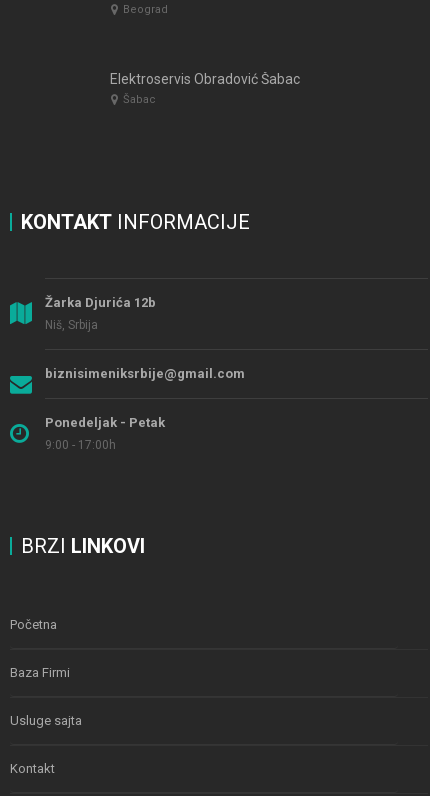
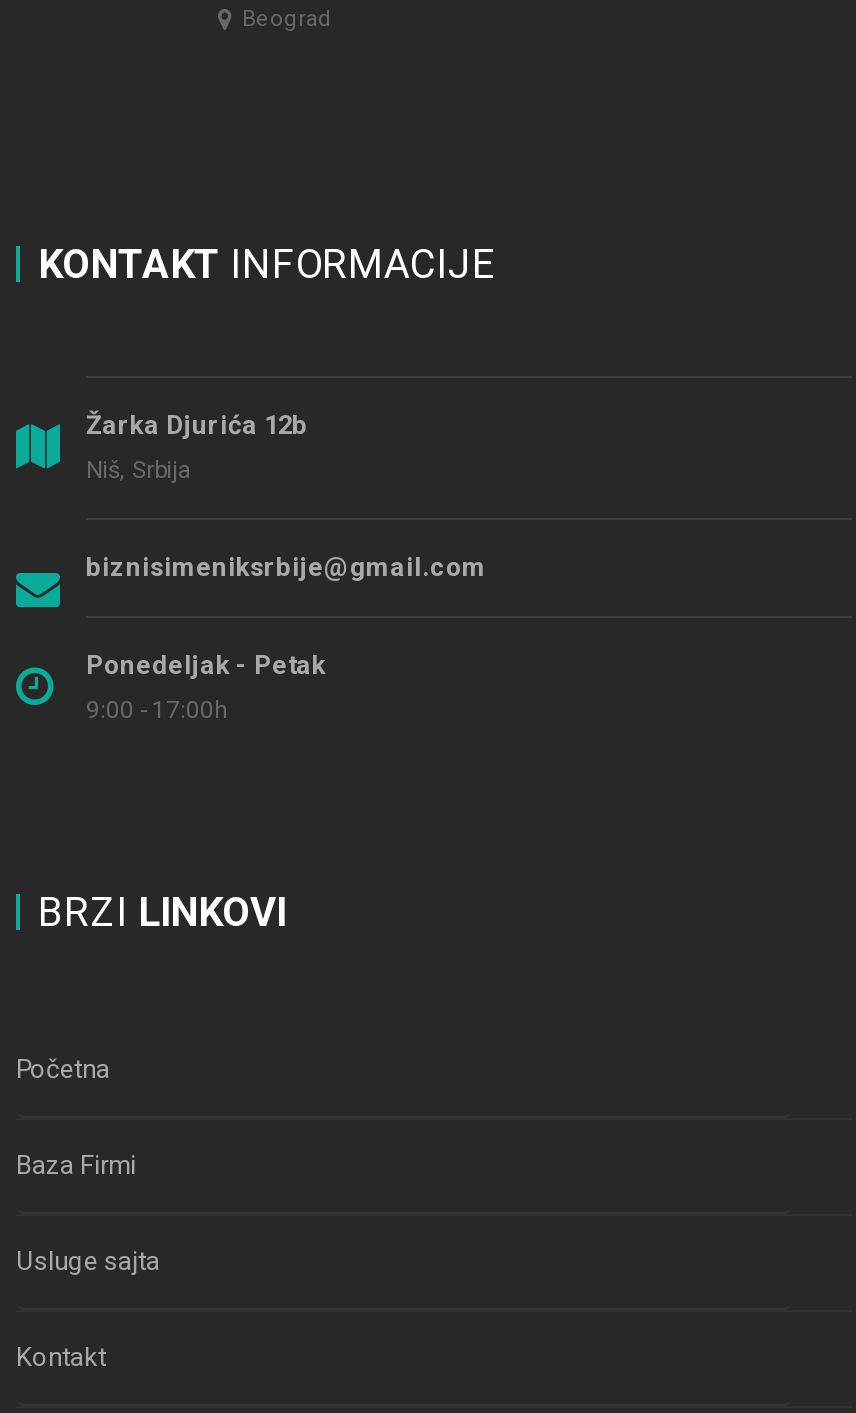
- Elektroservis Obradović Šabac
- Šabac
